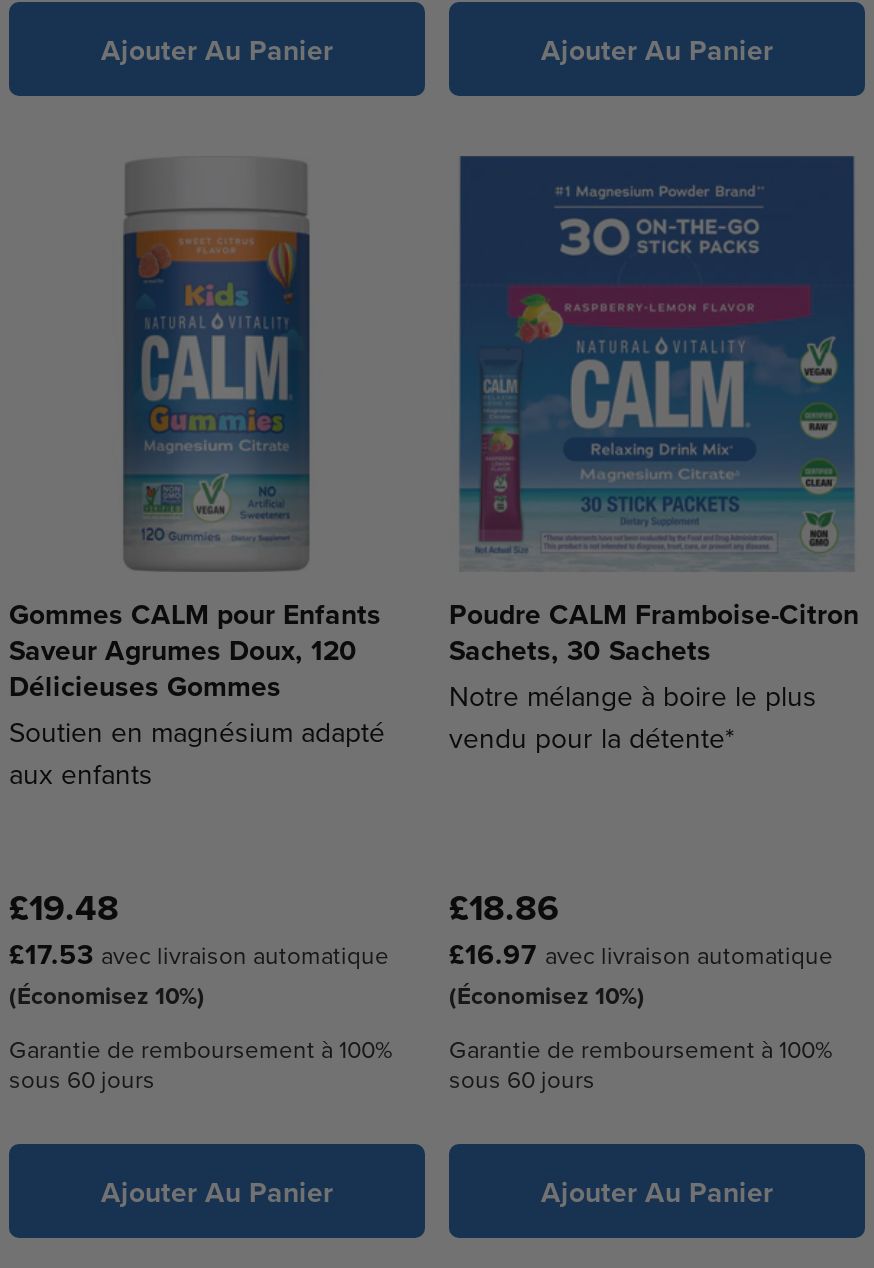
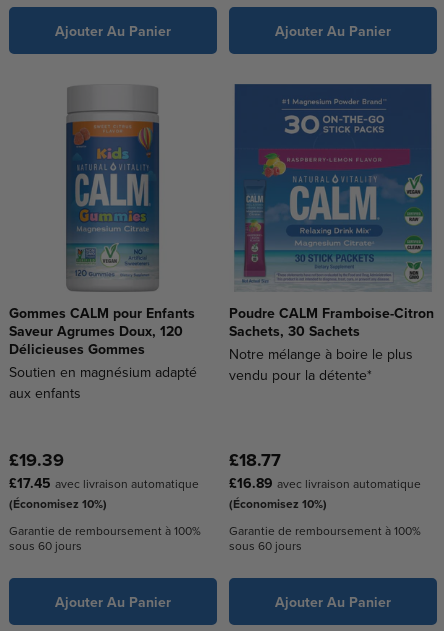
- £19.48
+ £19.39

- £18.86
+ £18.77

- £17.53 avec livraison automatique
+ £17.45 avec livraison automatique

- £16.97 avec livraison automatique
+ £16.89 avec livraison automatique
